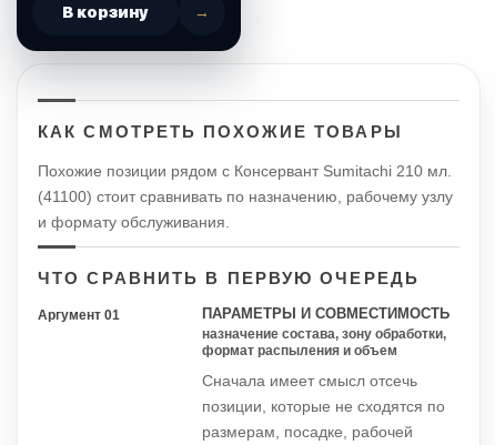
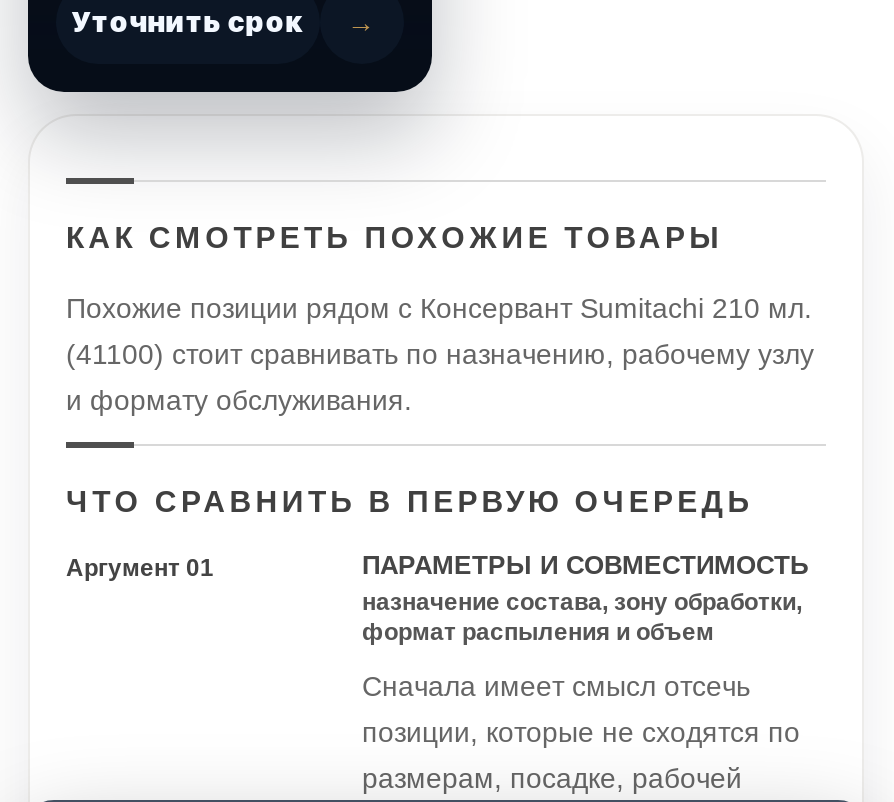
- В корзину
+ Уточнить срок
